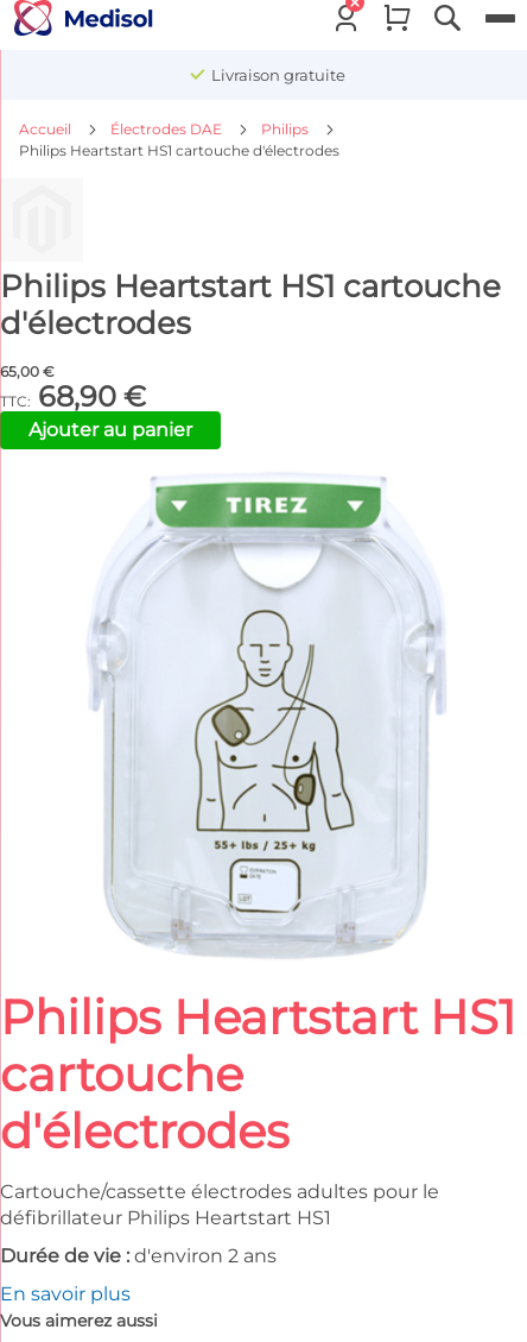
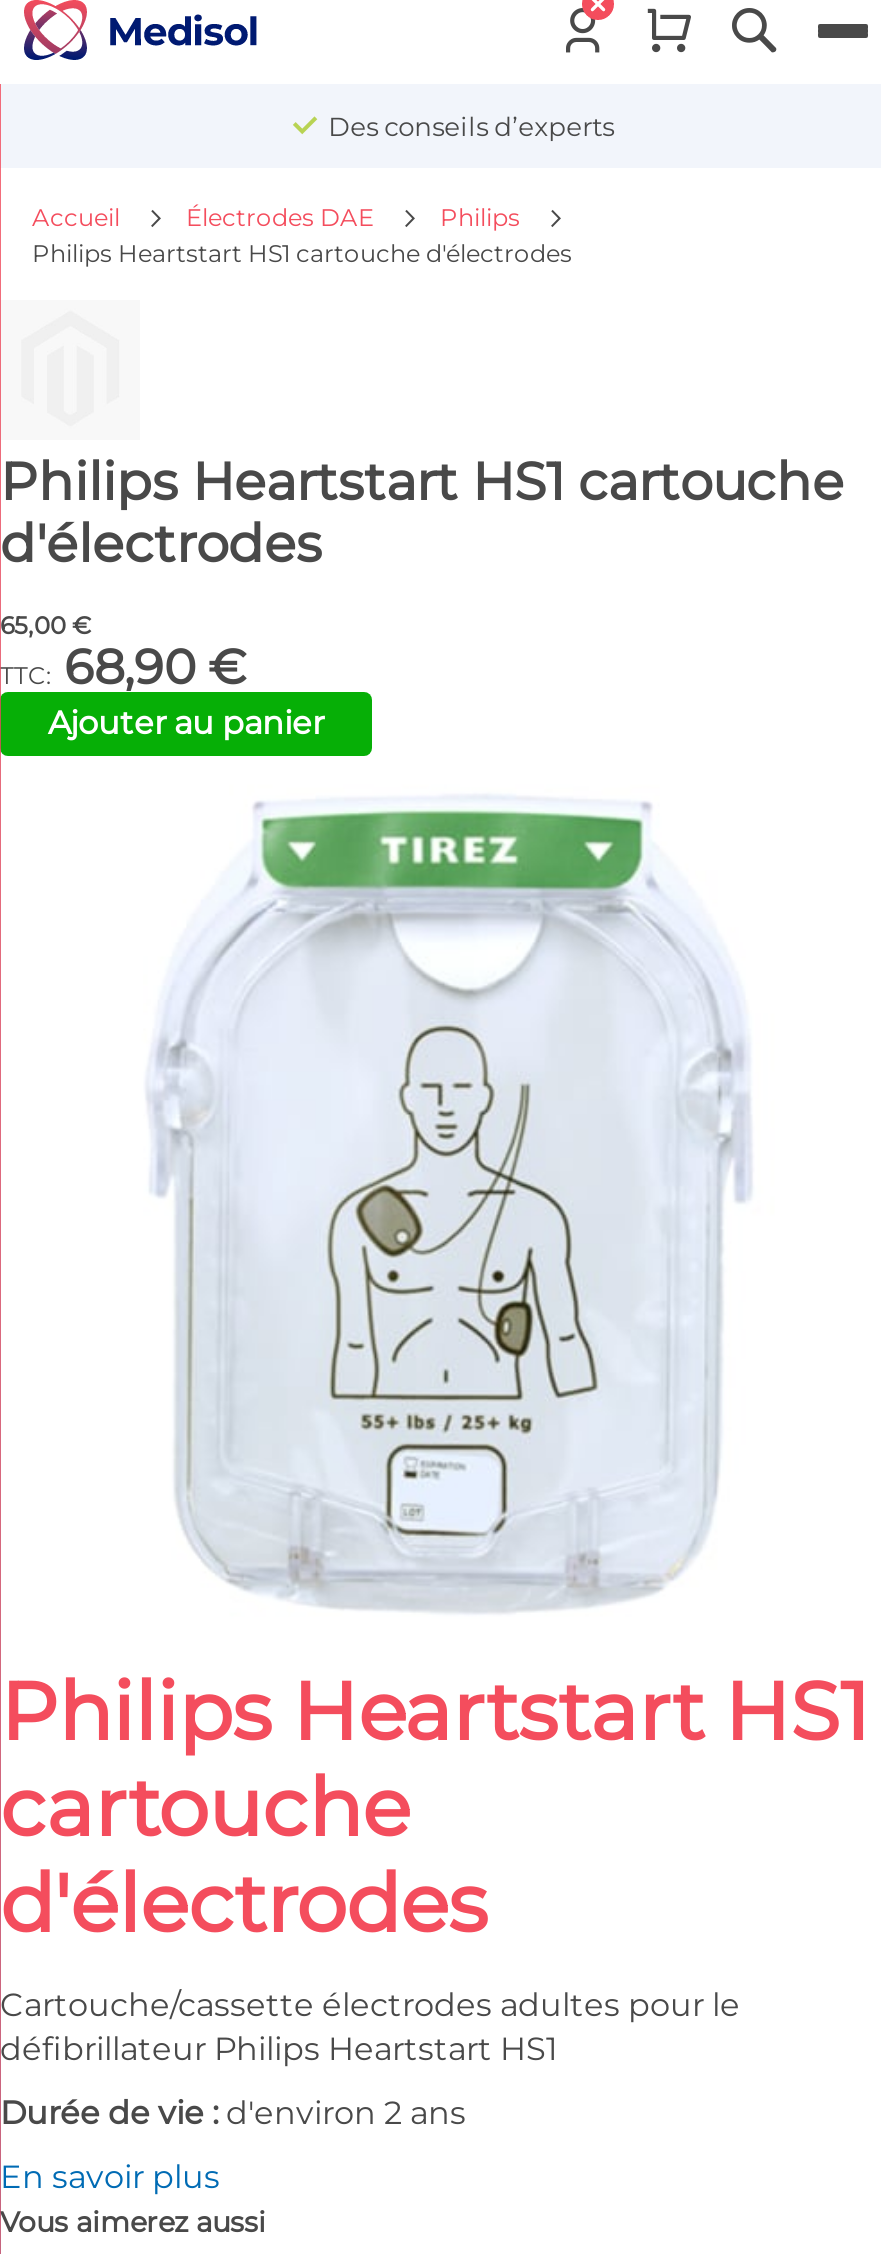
- Livraison gratuite
+ Des conseils d’experts
